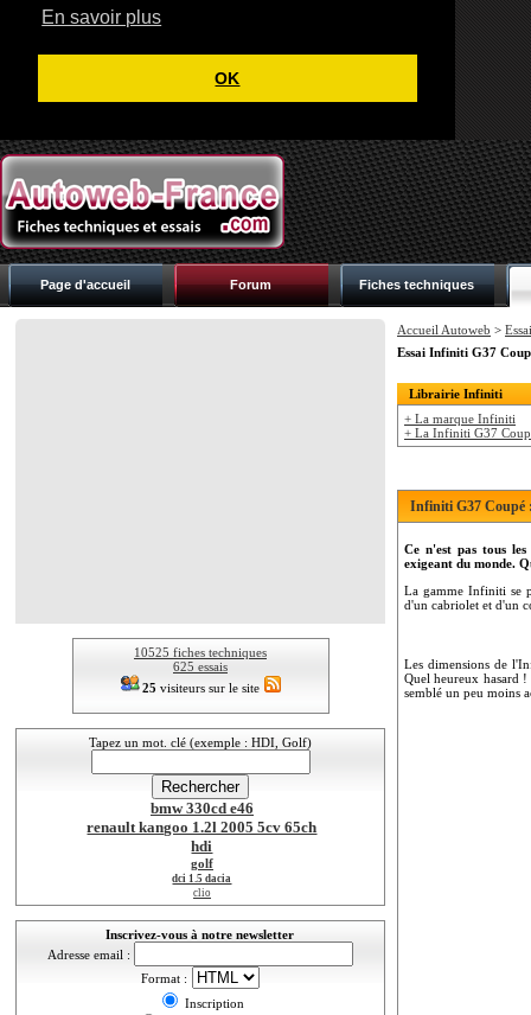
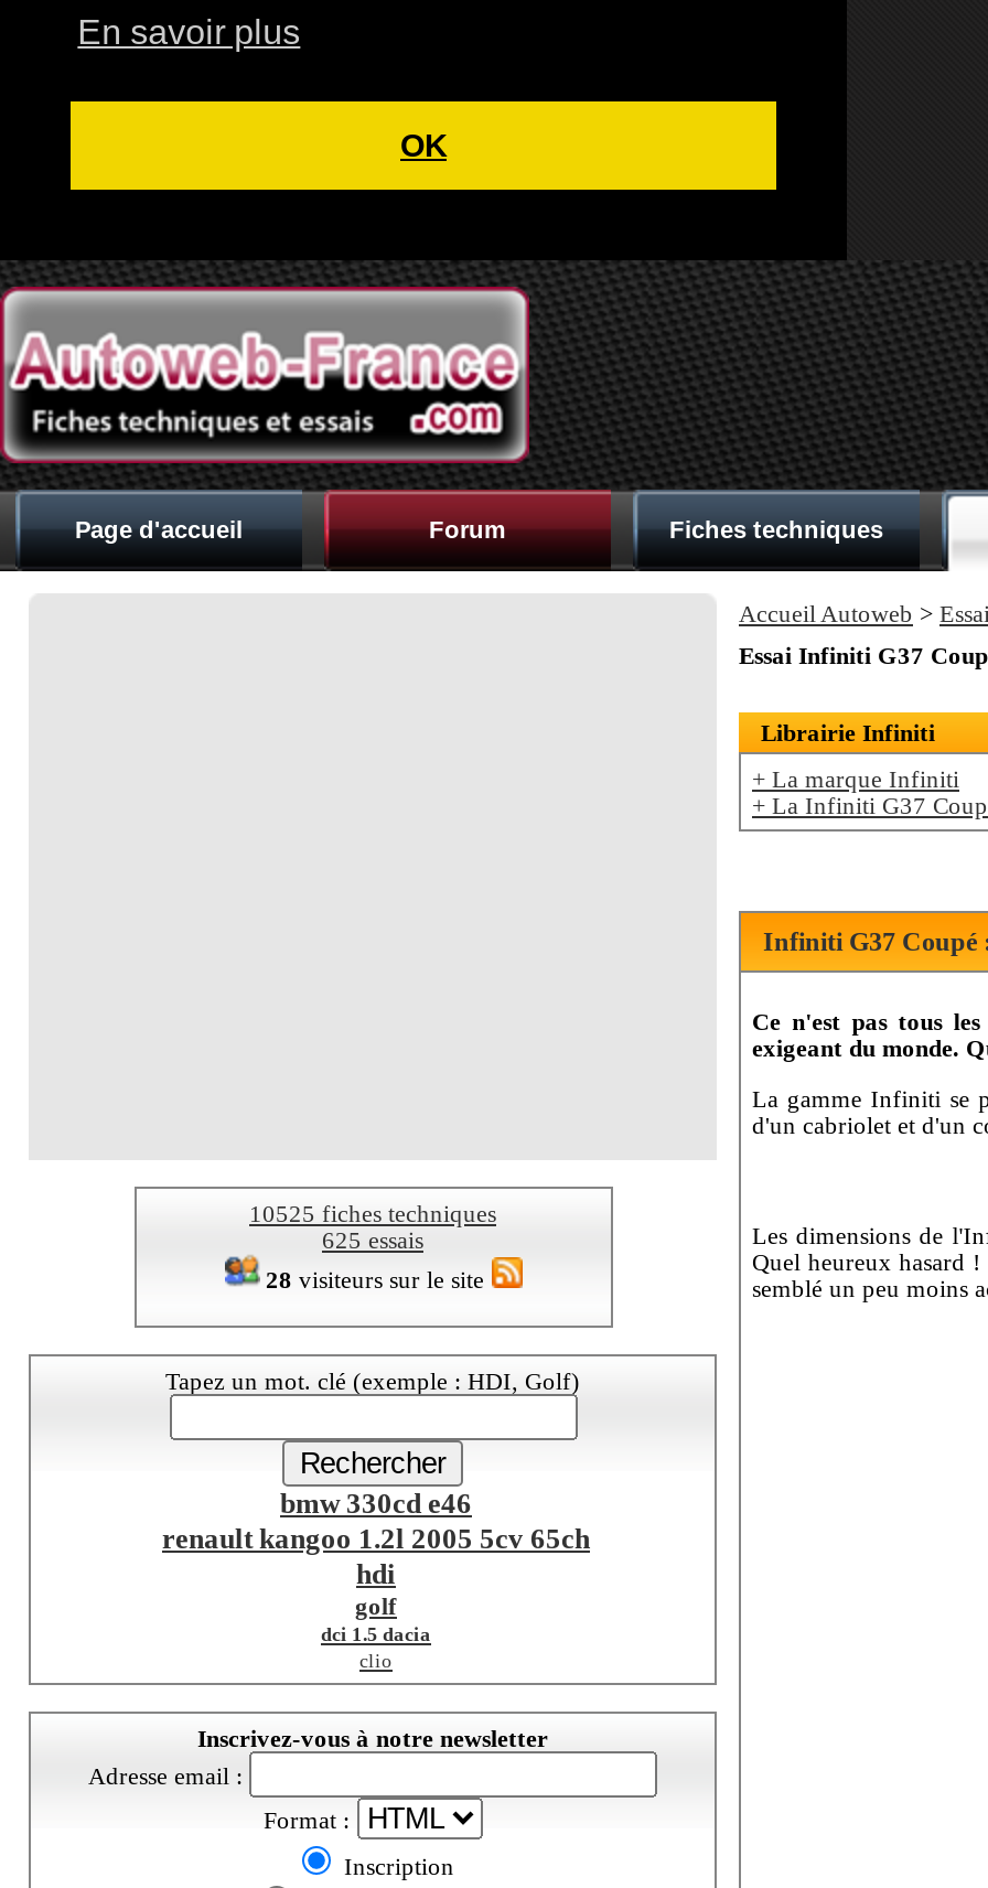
- 25 visiteurs sur le site
+ 28 visiteurs sur le site
